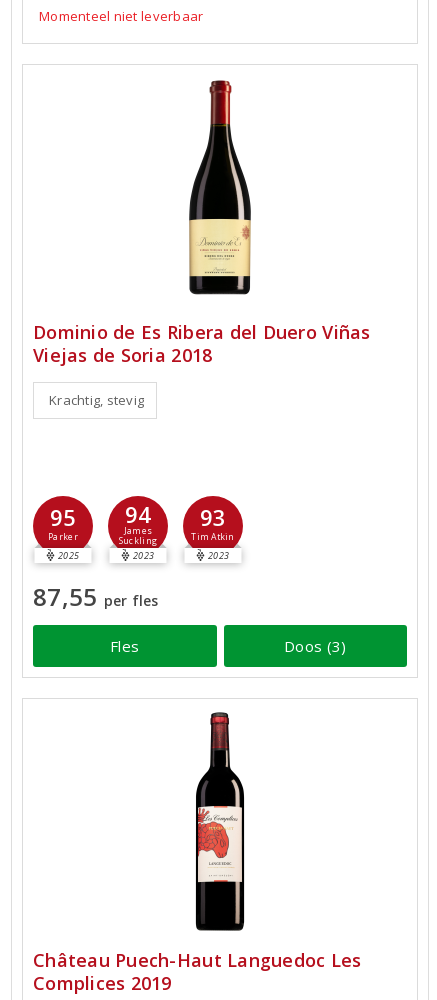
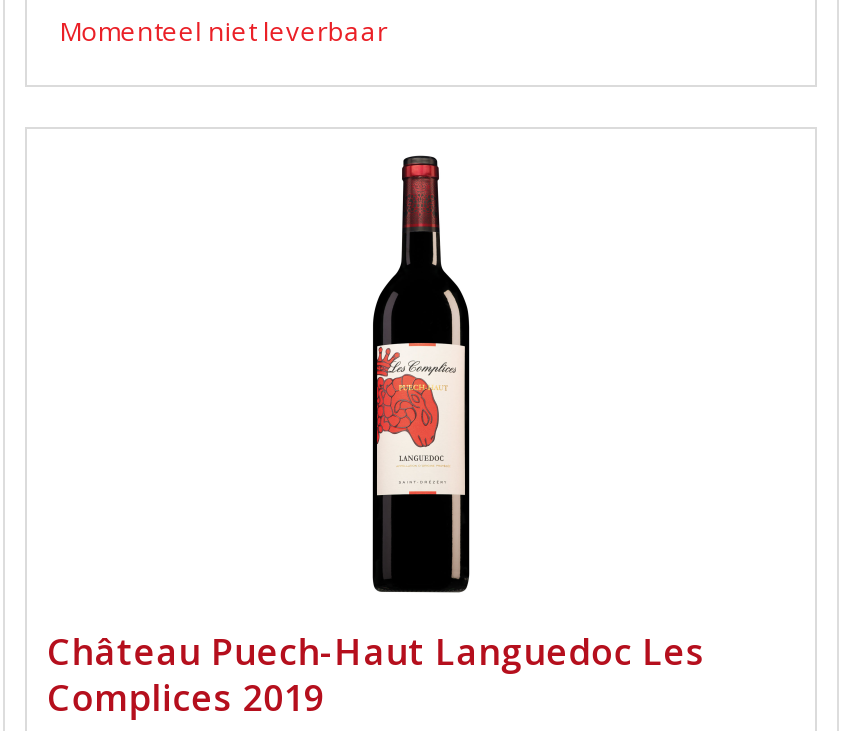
- [image]
- Dominio de Es Ribera del Duero Viñas
- Viejas de Soria 2018
- Krachtig, stevig

- 93
- Tim Atkin
- 2023
- 87,55 per fles
- Fles
- Doos (3)

- 95
- Parker
- 2025

- 94
- James
- Suckling
- 2023
